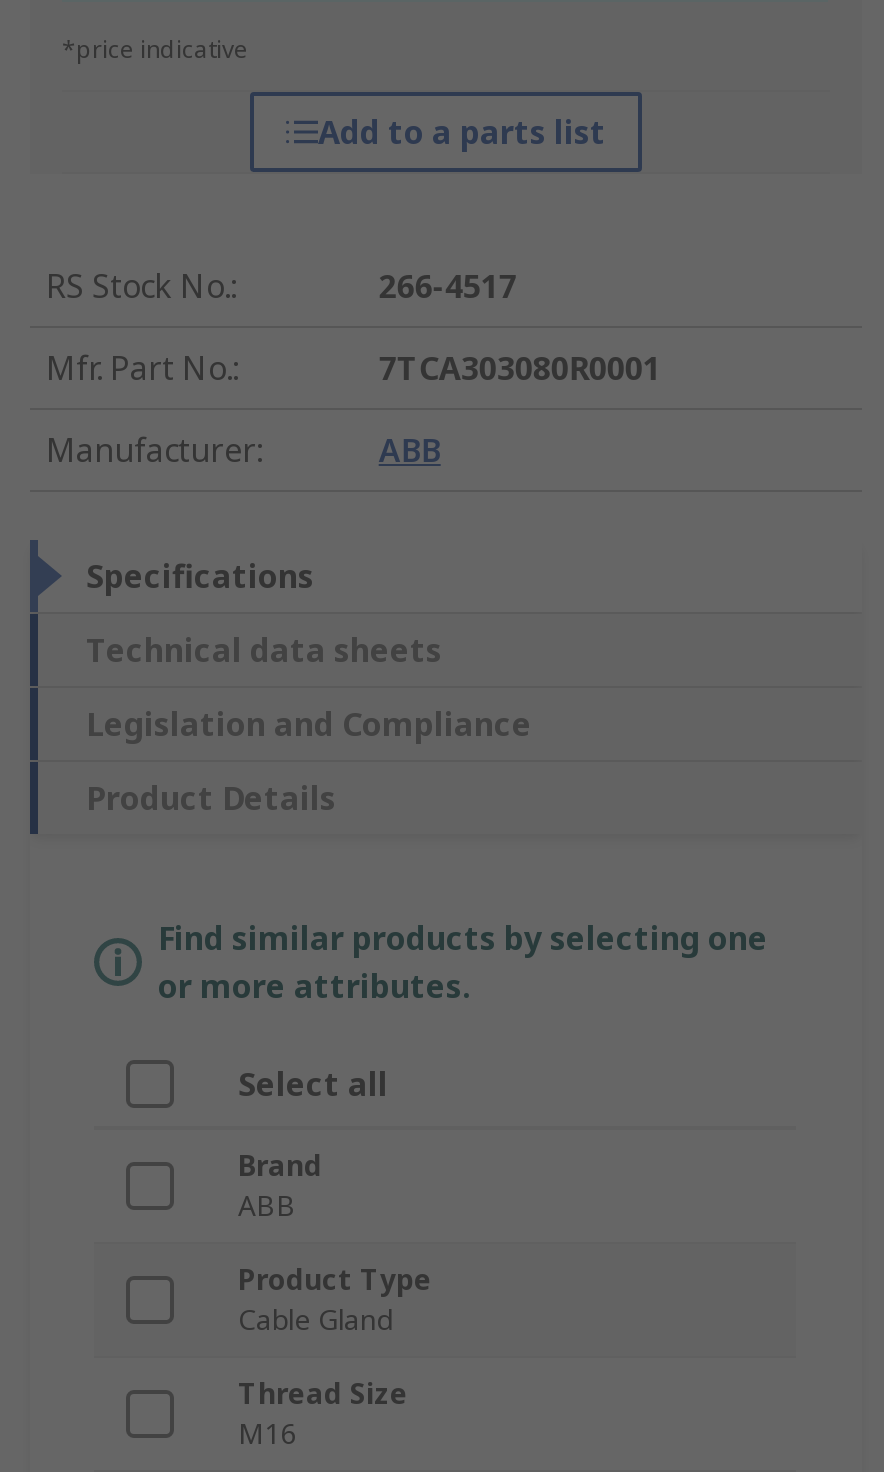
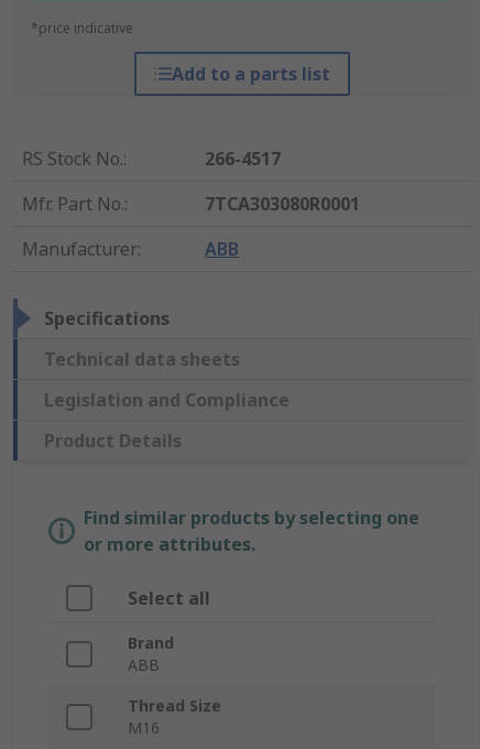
- Product Type
- Cable Gland
